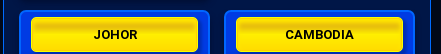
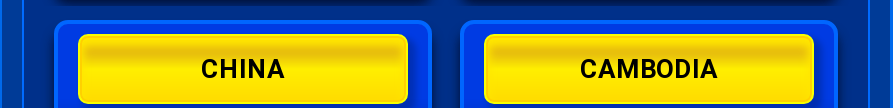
- JOHOR
+ CHINA
